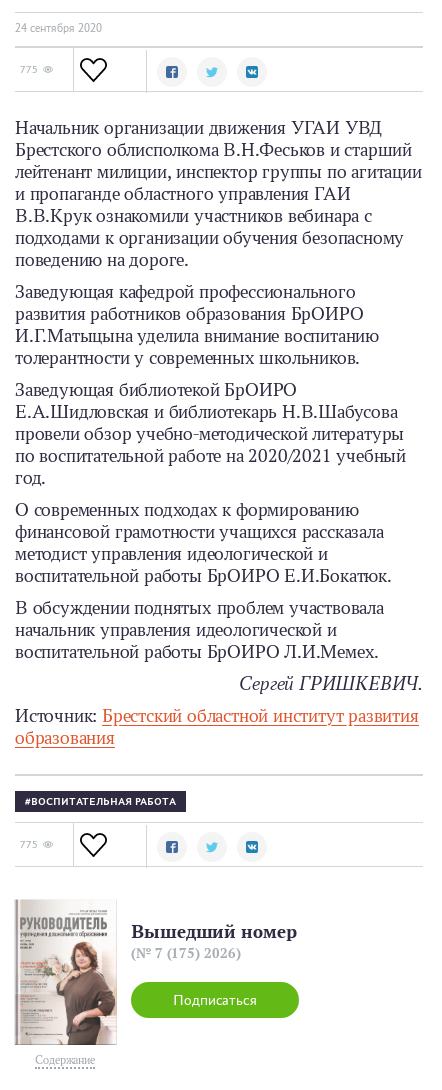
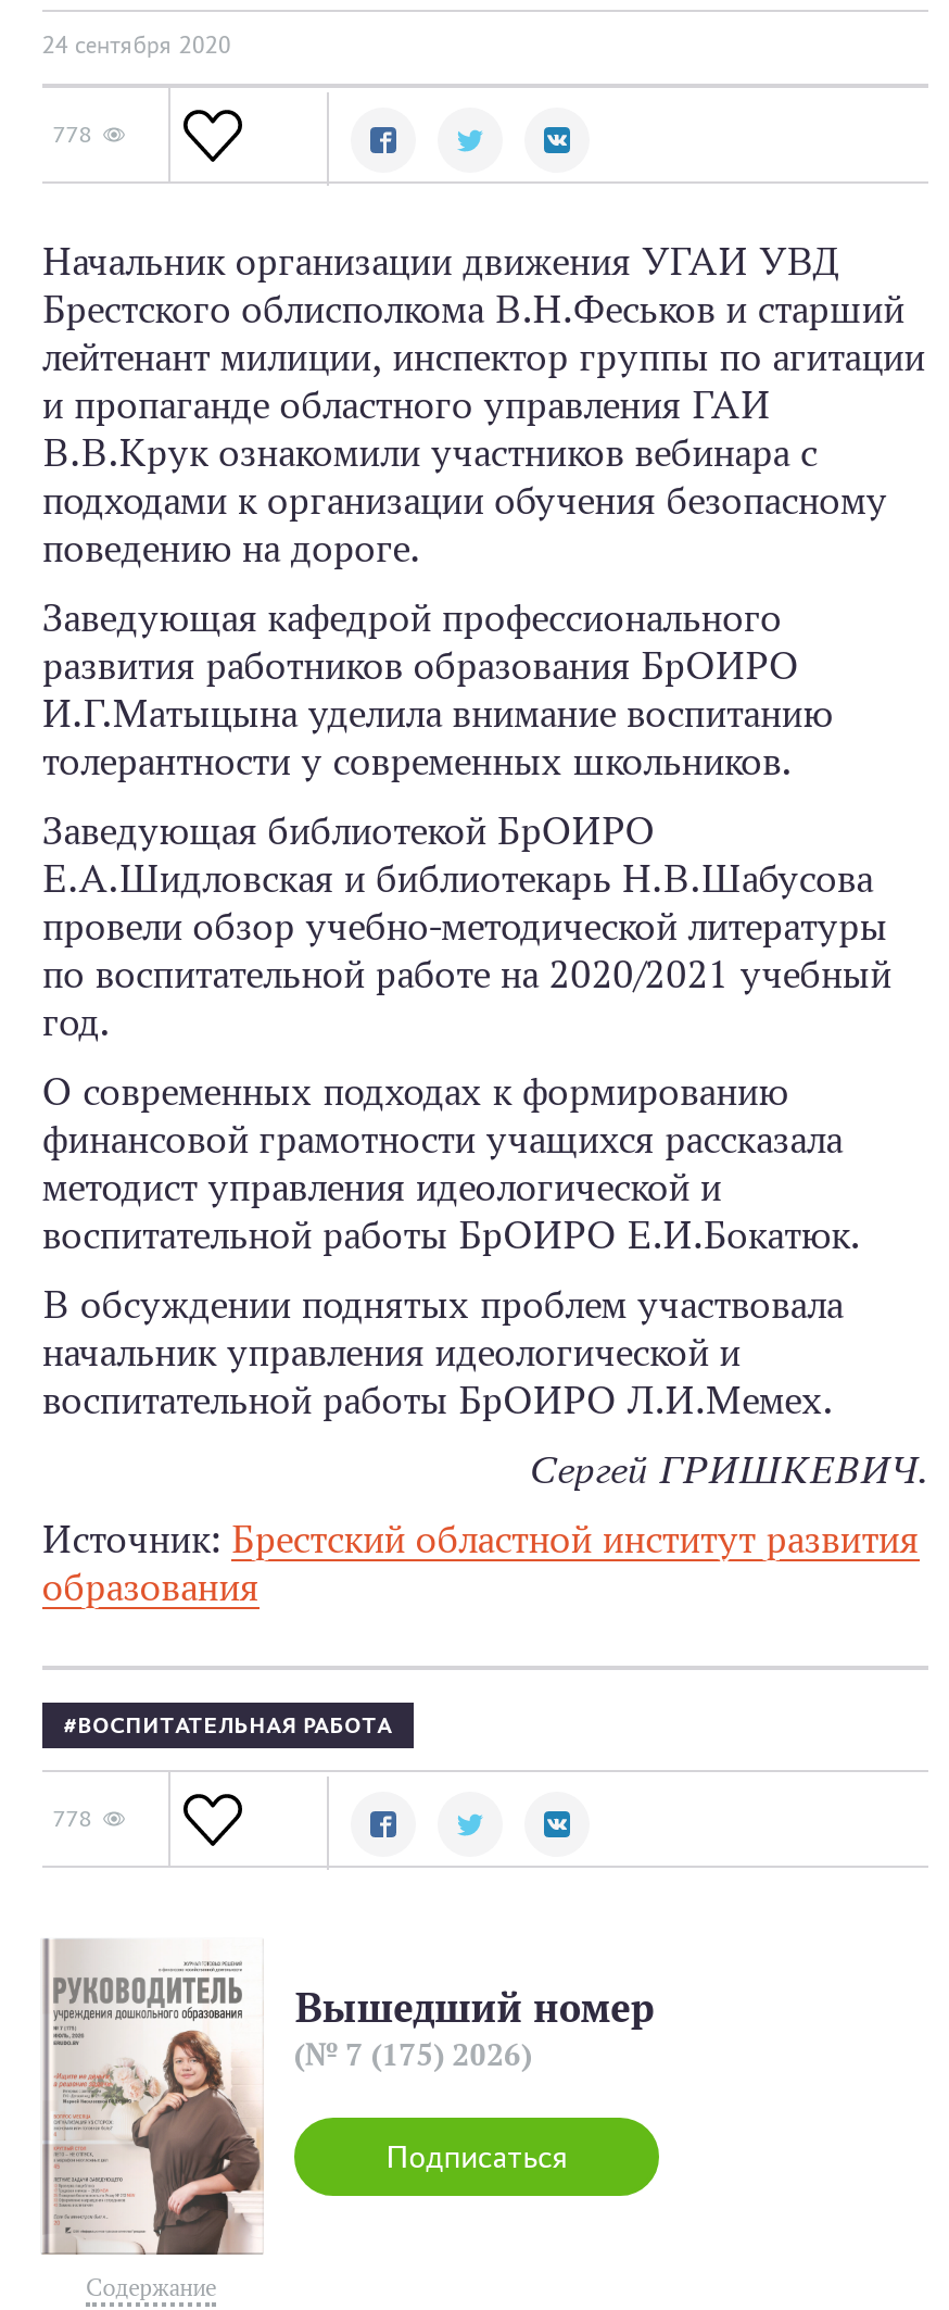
- 775
+ 778

- 775
+ 778
